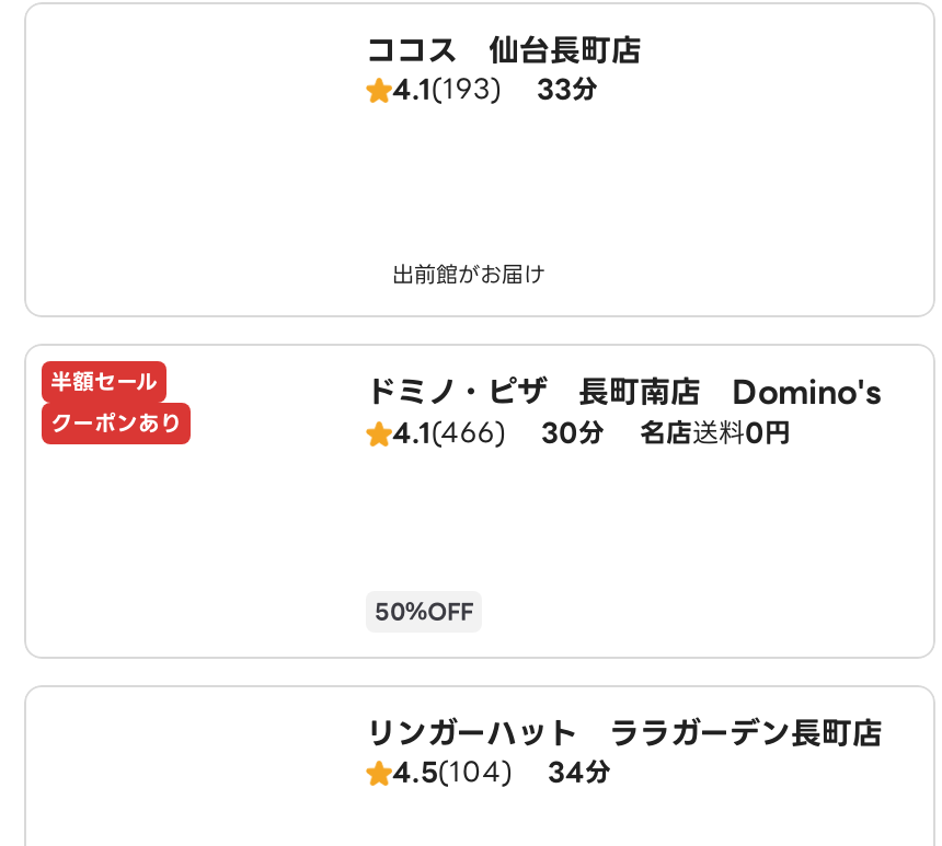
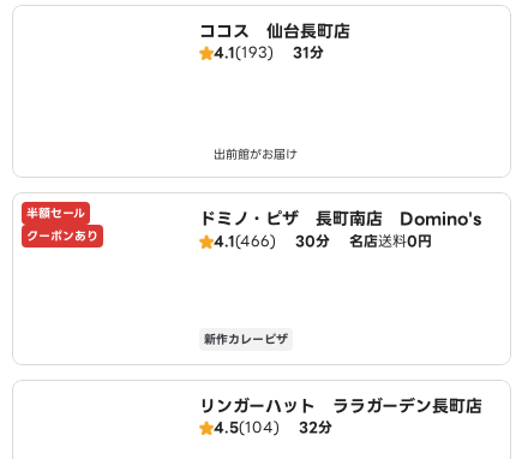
- 4.1(193) 33分
+ 4.1(193) 31分

- 50％OFF
+ 新作カレーピザ

- 4.5(104) 34分
+ 4.5(104) 32分
